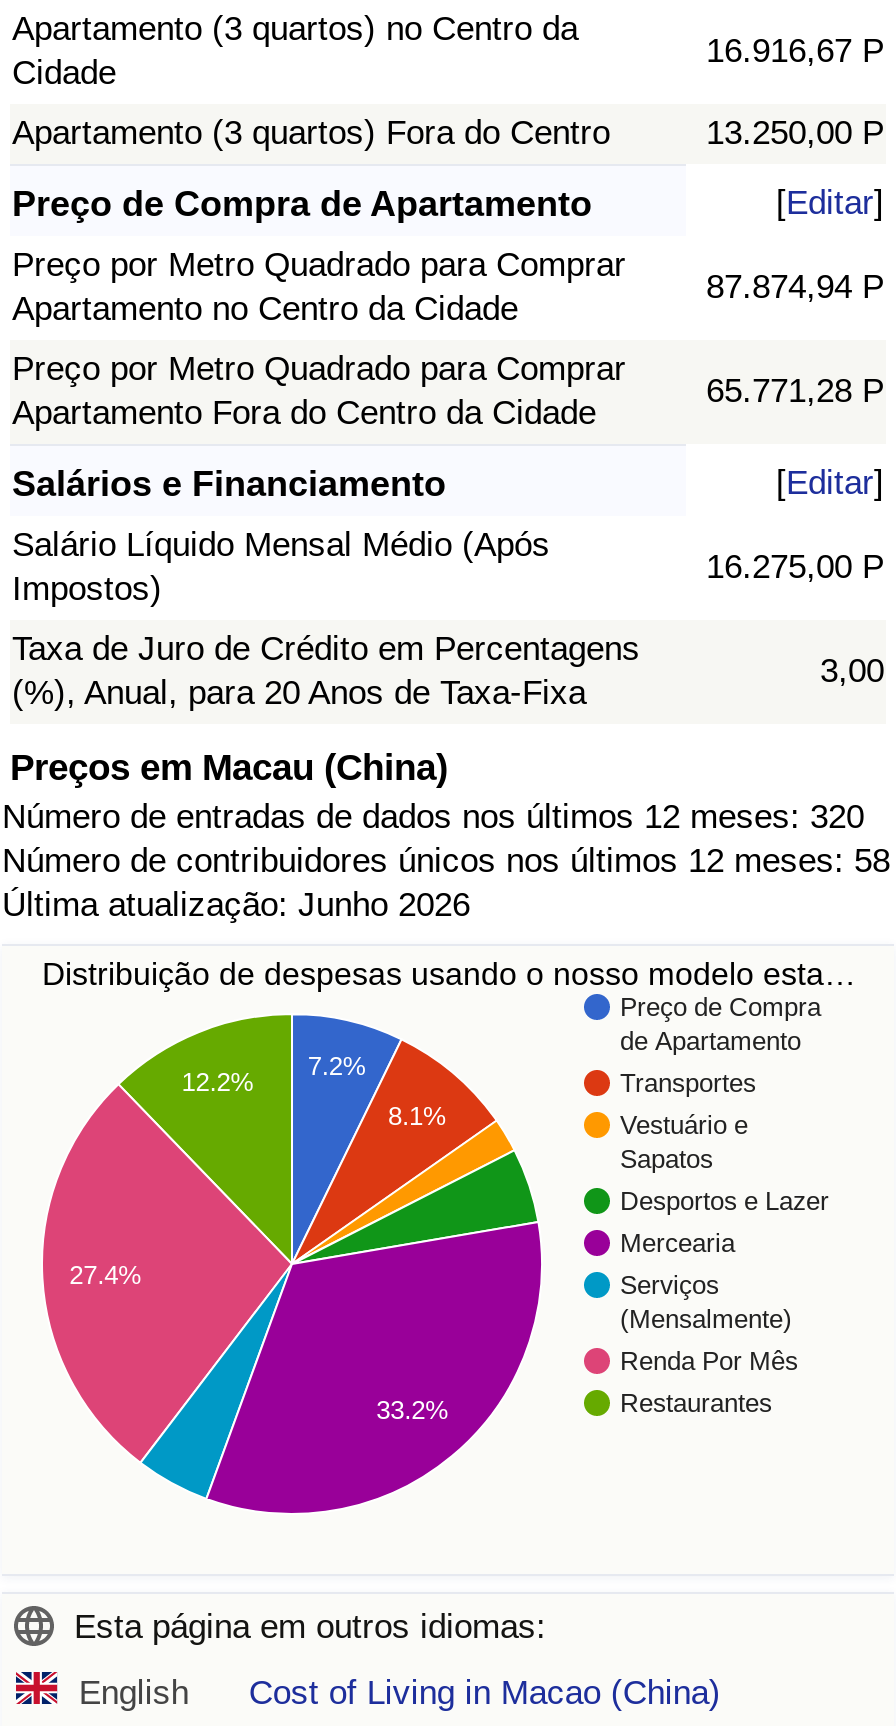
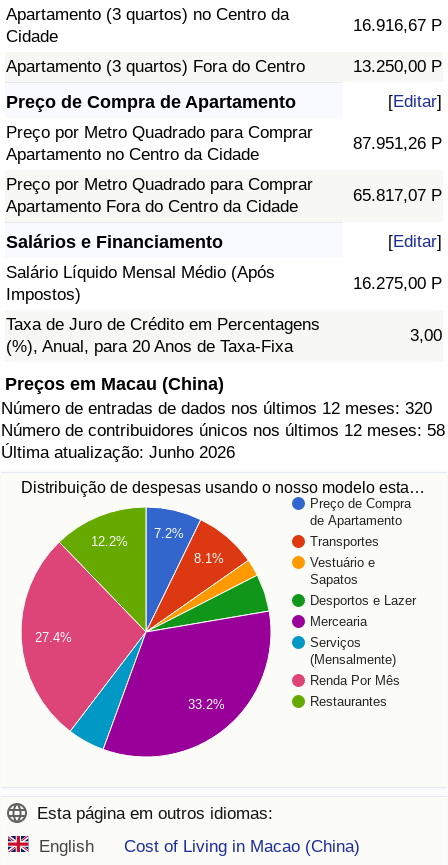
- 87.874,94 P
+ 87.951,26 P

- 65.771,28 P
+ 65.817,07 P
